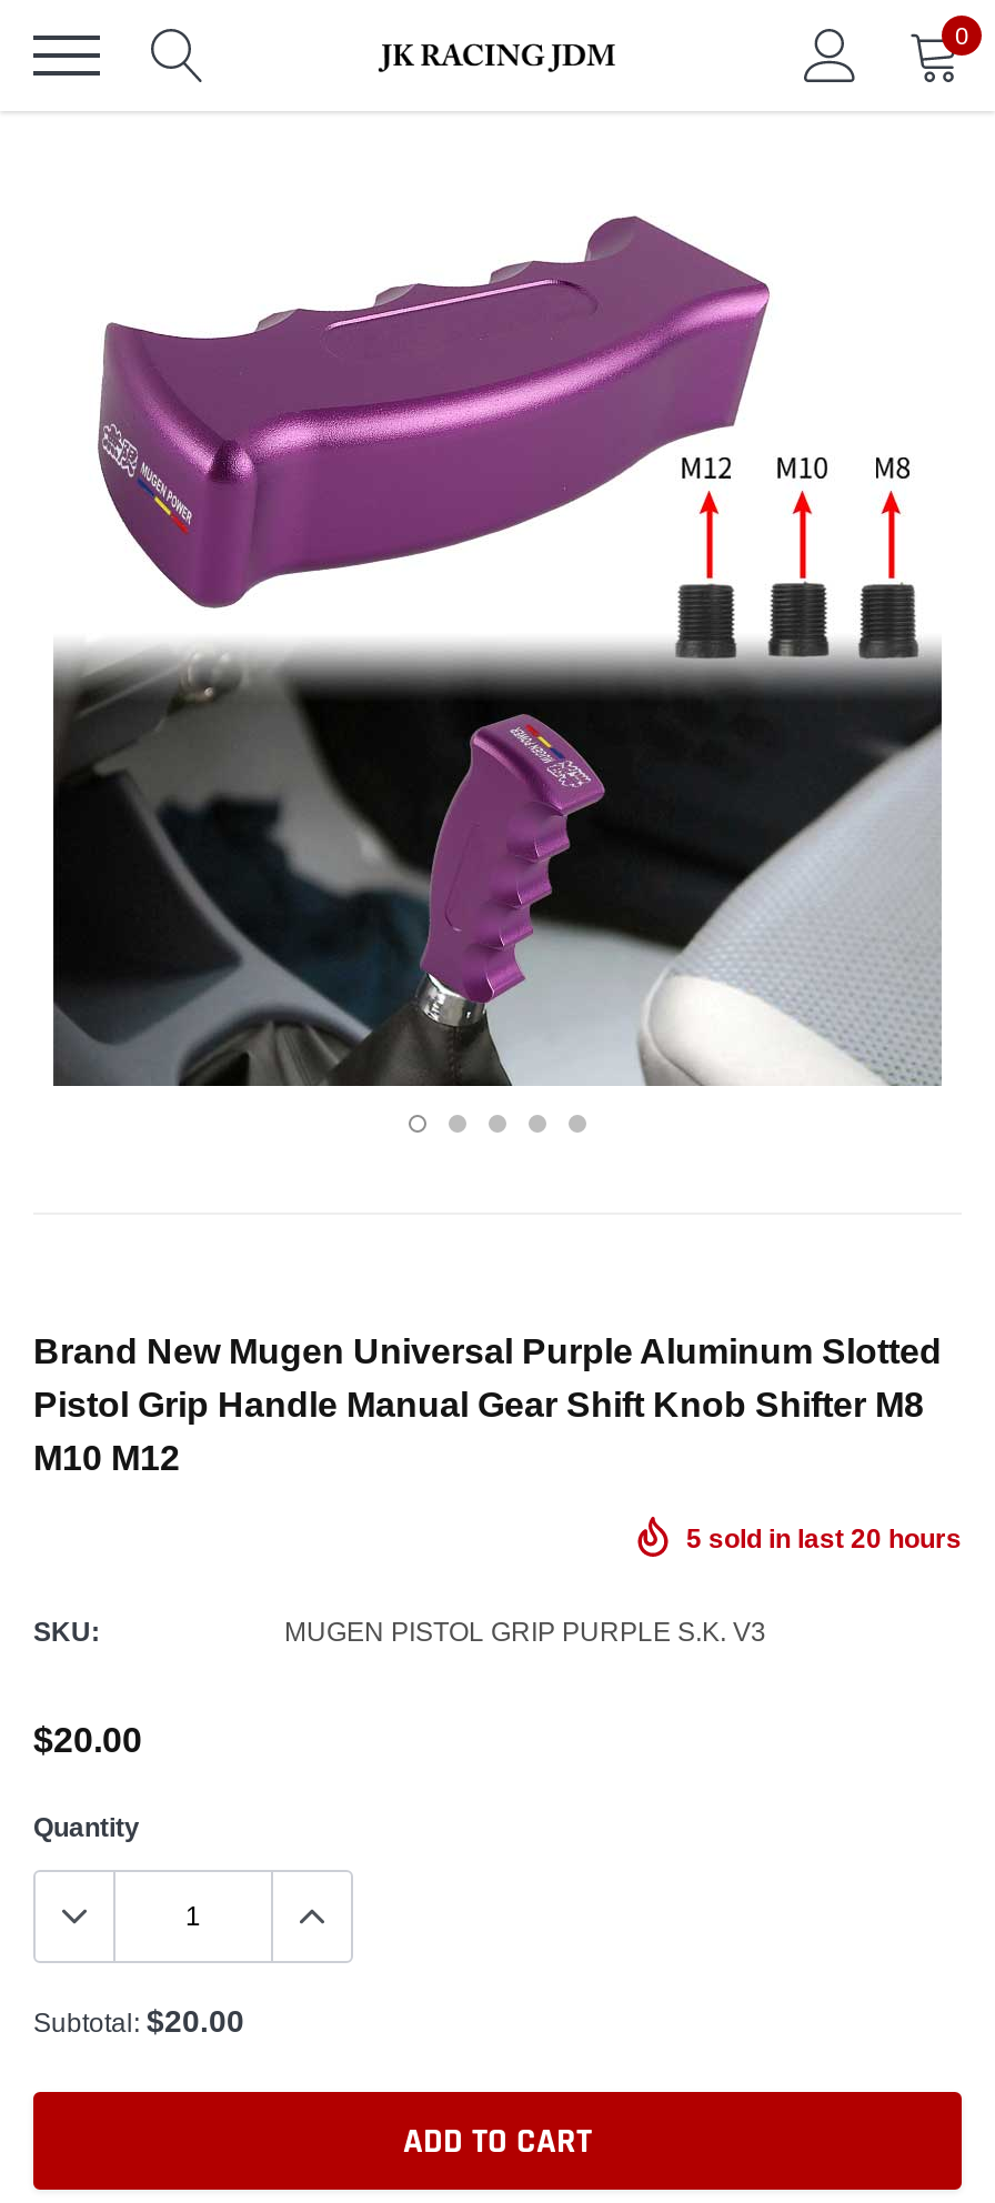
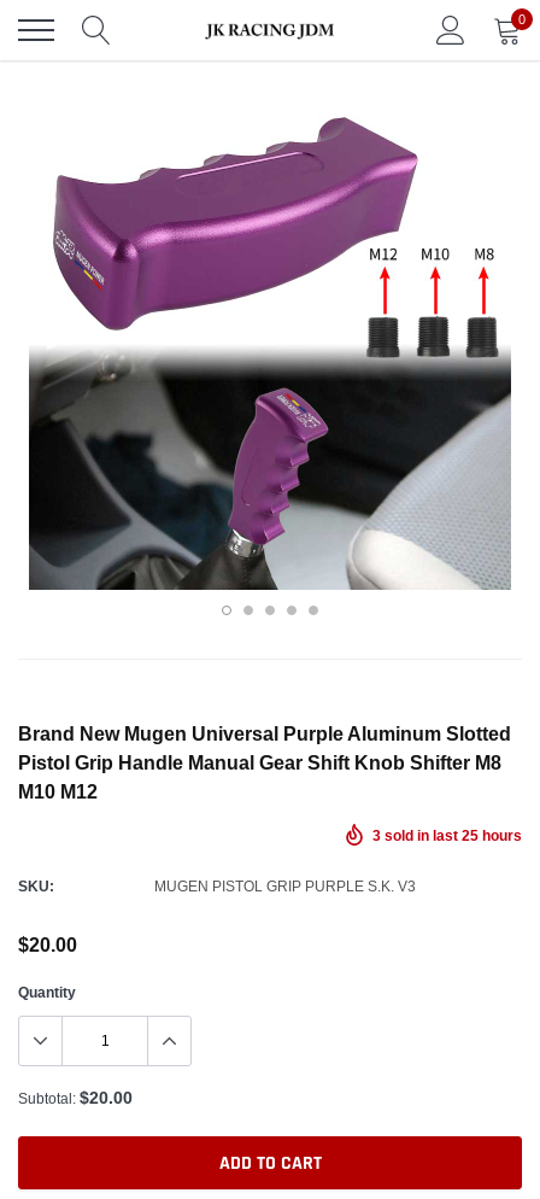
- 5 sold in last 20 hours
+ 3 sold in last 25 hours
